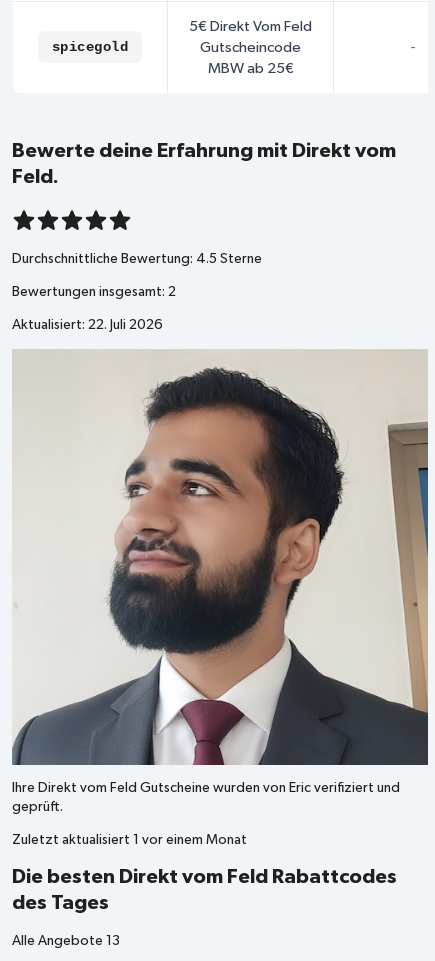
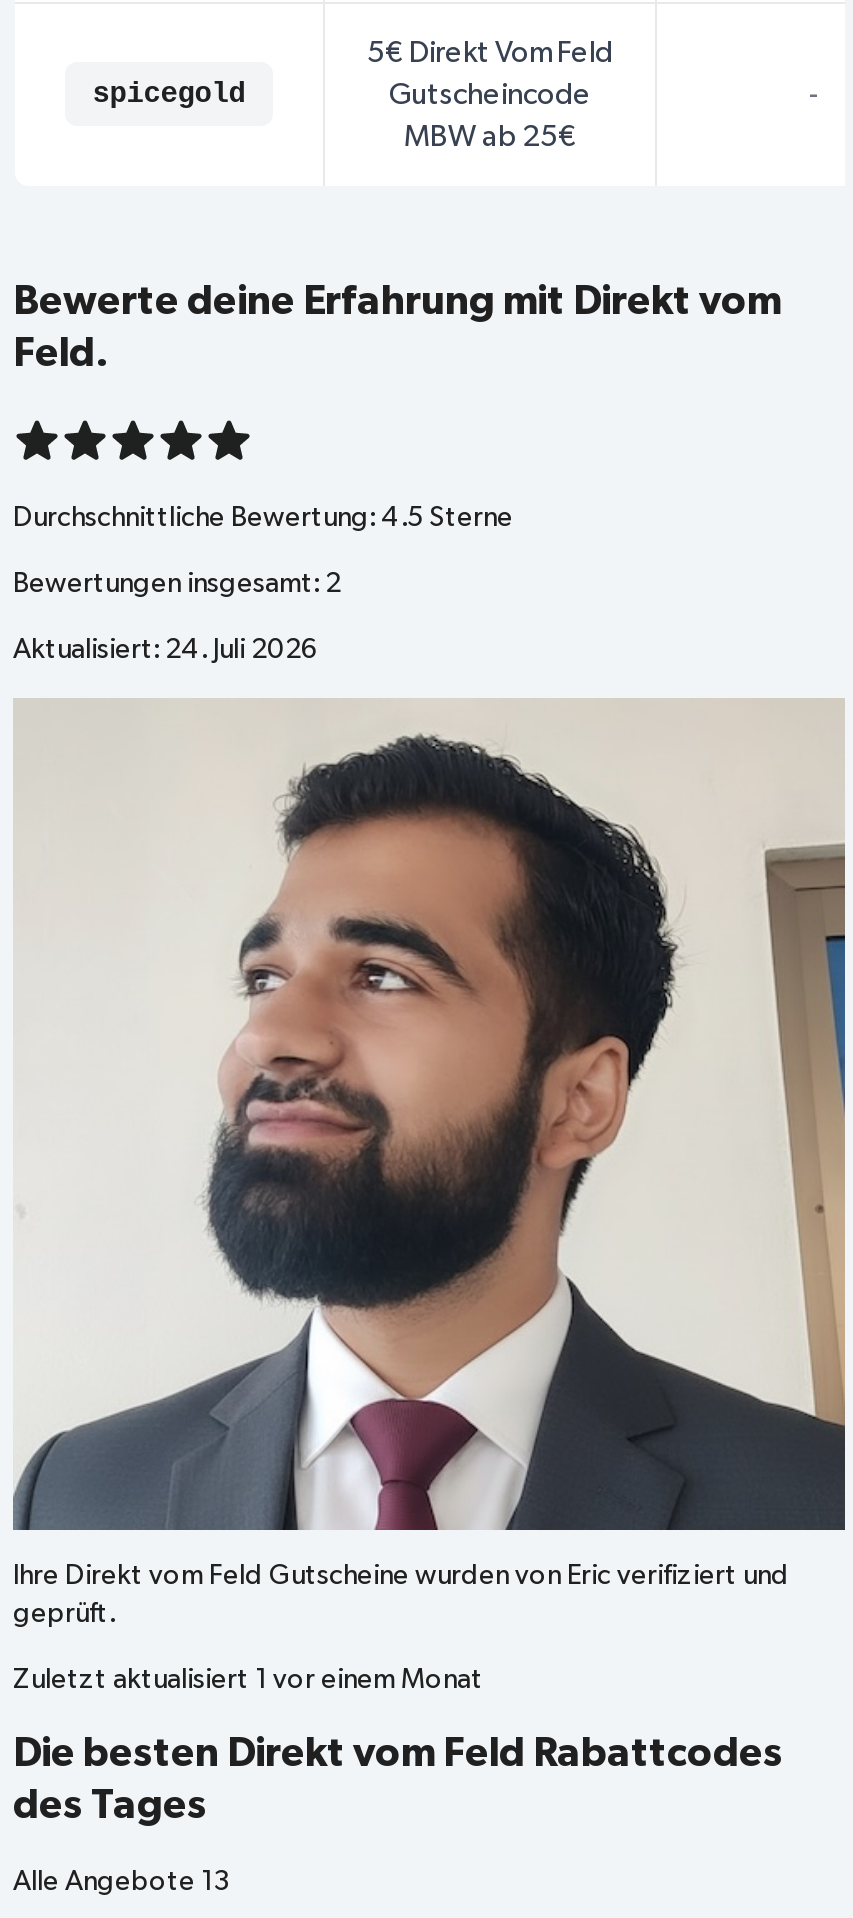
- Aktualisiert: 22. Juli 2026
+ Aktualisiert: 24. Juli 2026
